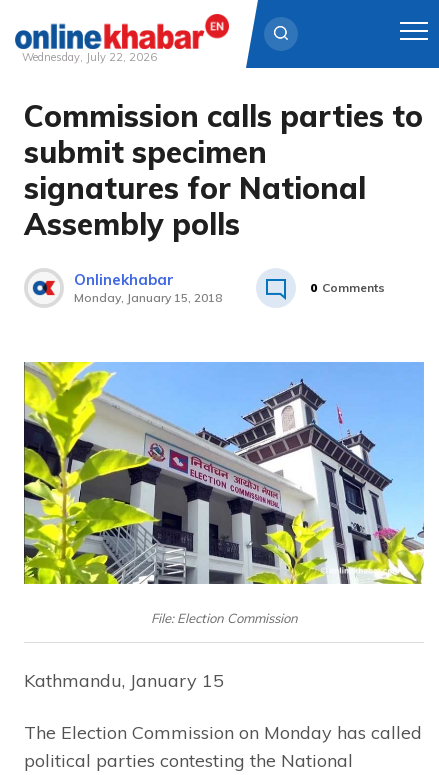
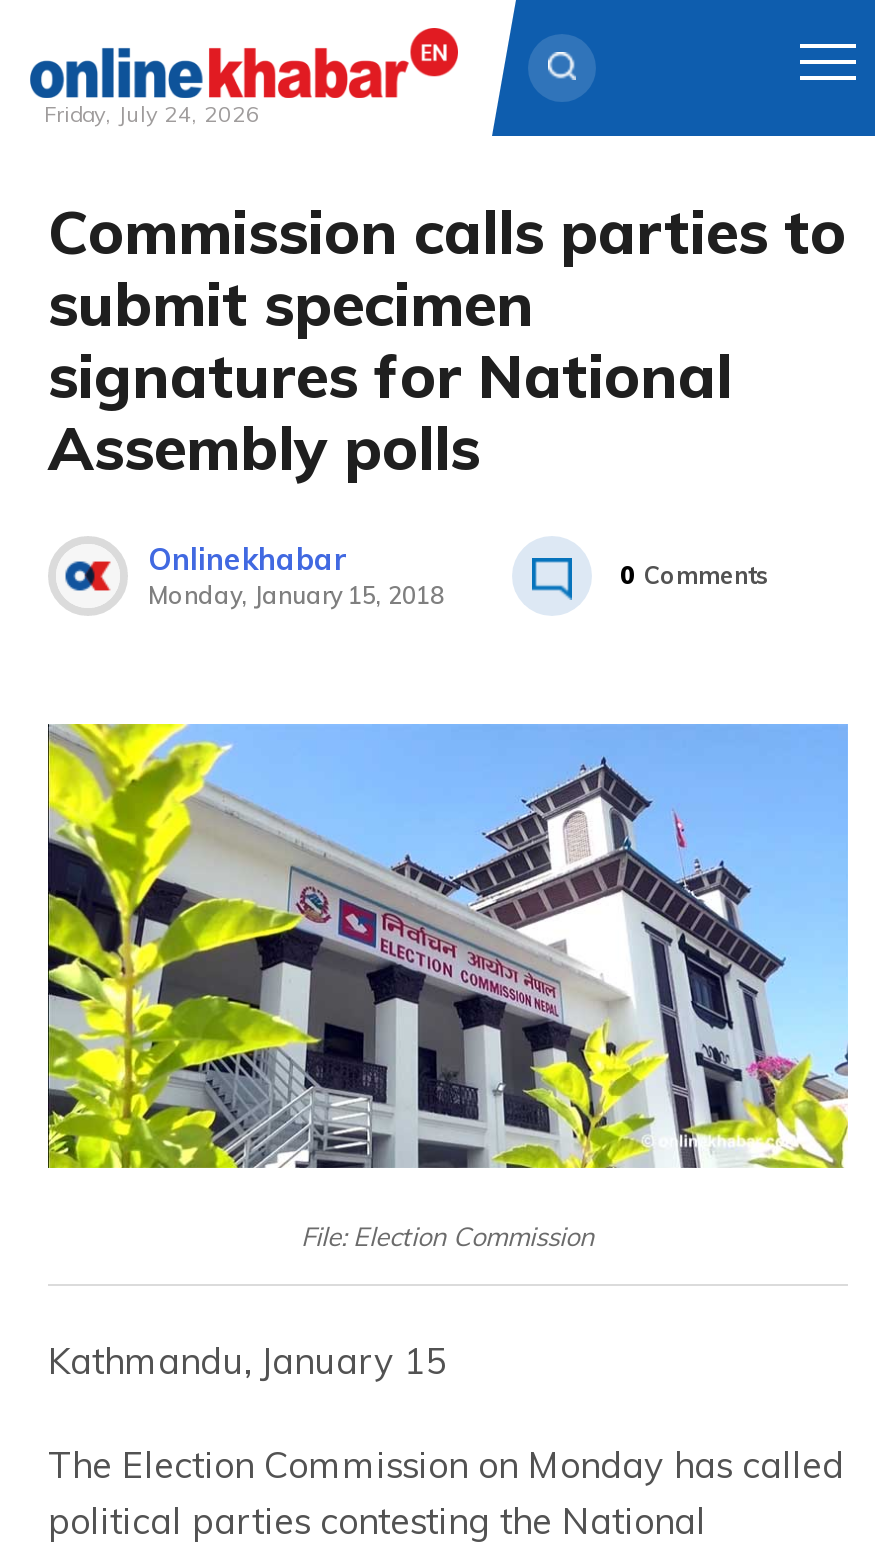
- Wednesday, July 22, 2026
+ Friday, July 24, 2026
